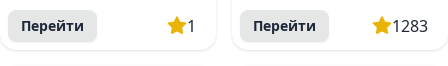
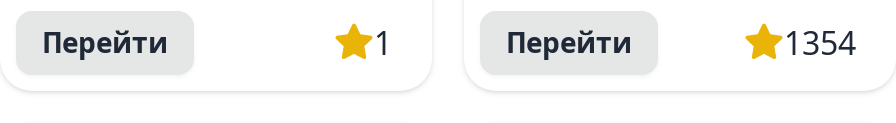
- 1283
+ 1354
